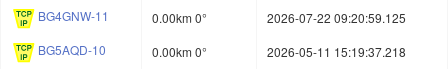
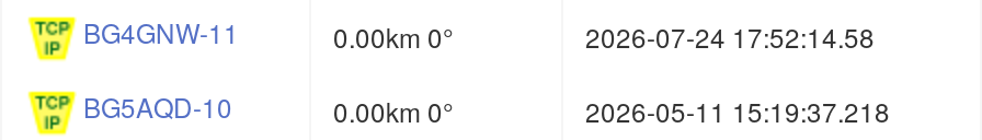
- 2026-07-22 09:20:59.125
+ 2026-07-24 17:52:14.58
